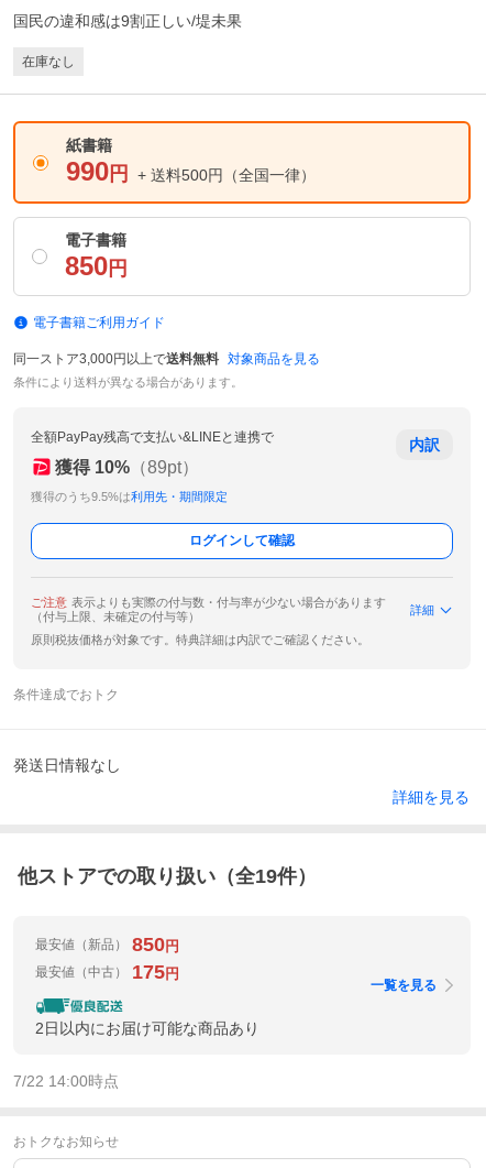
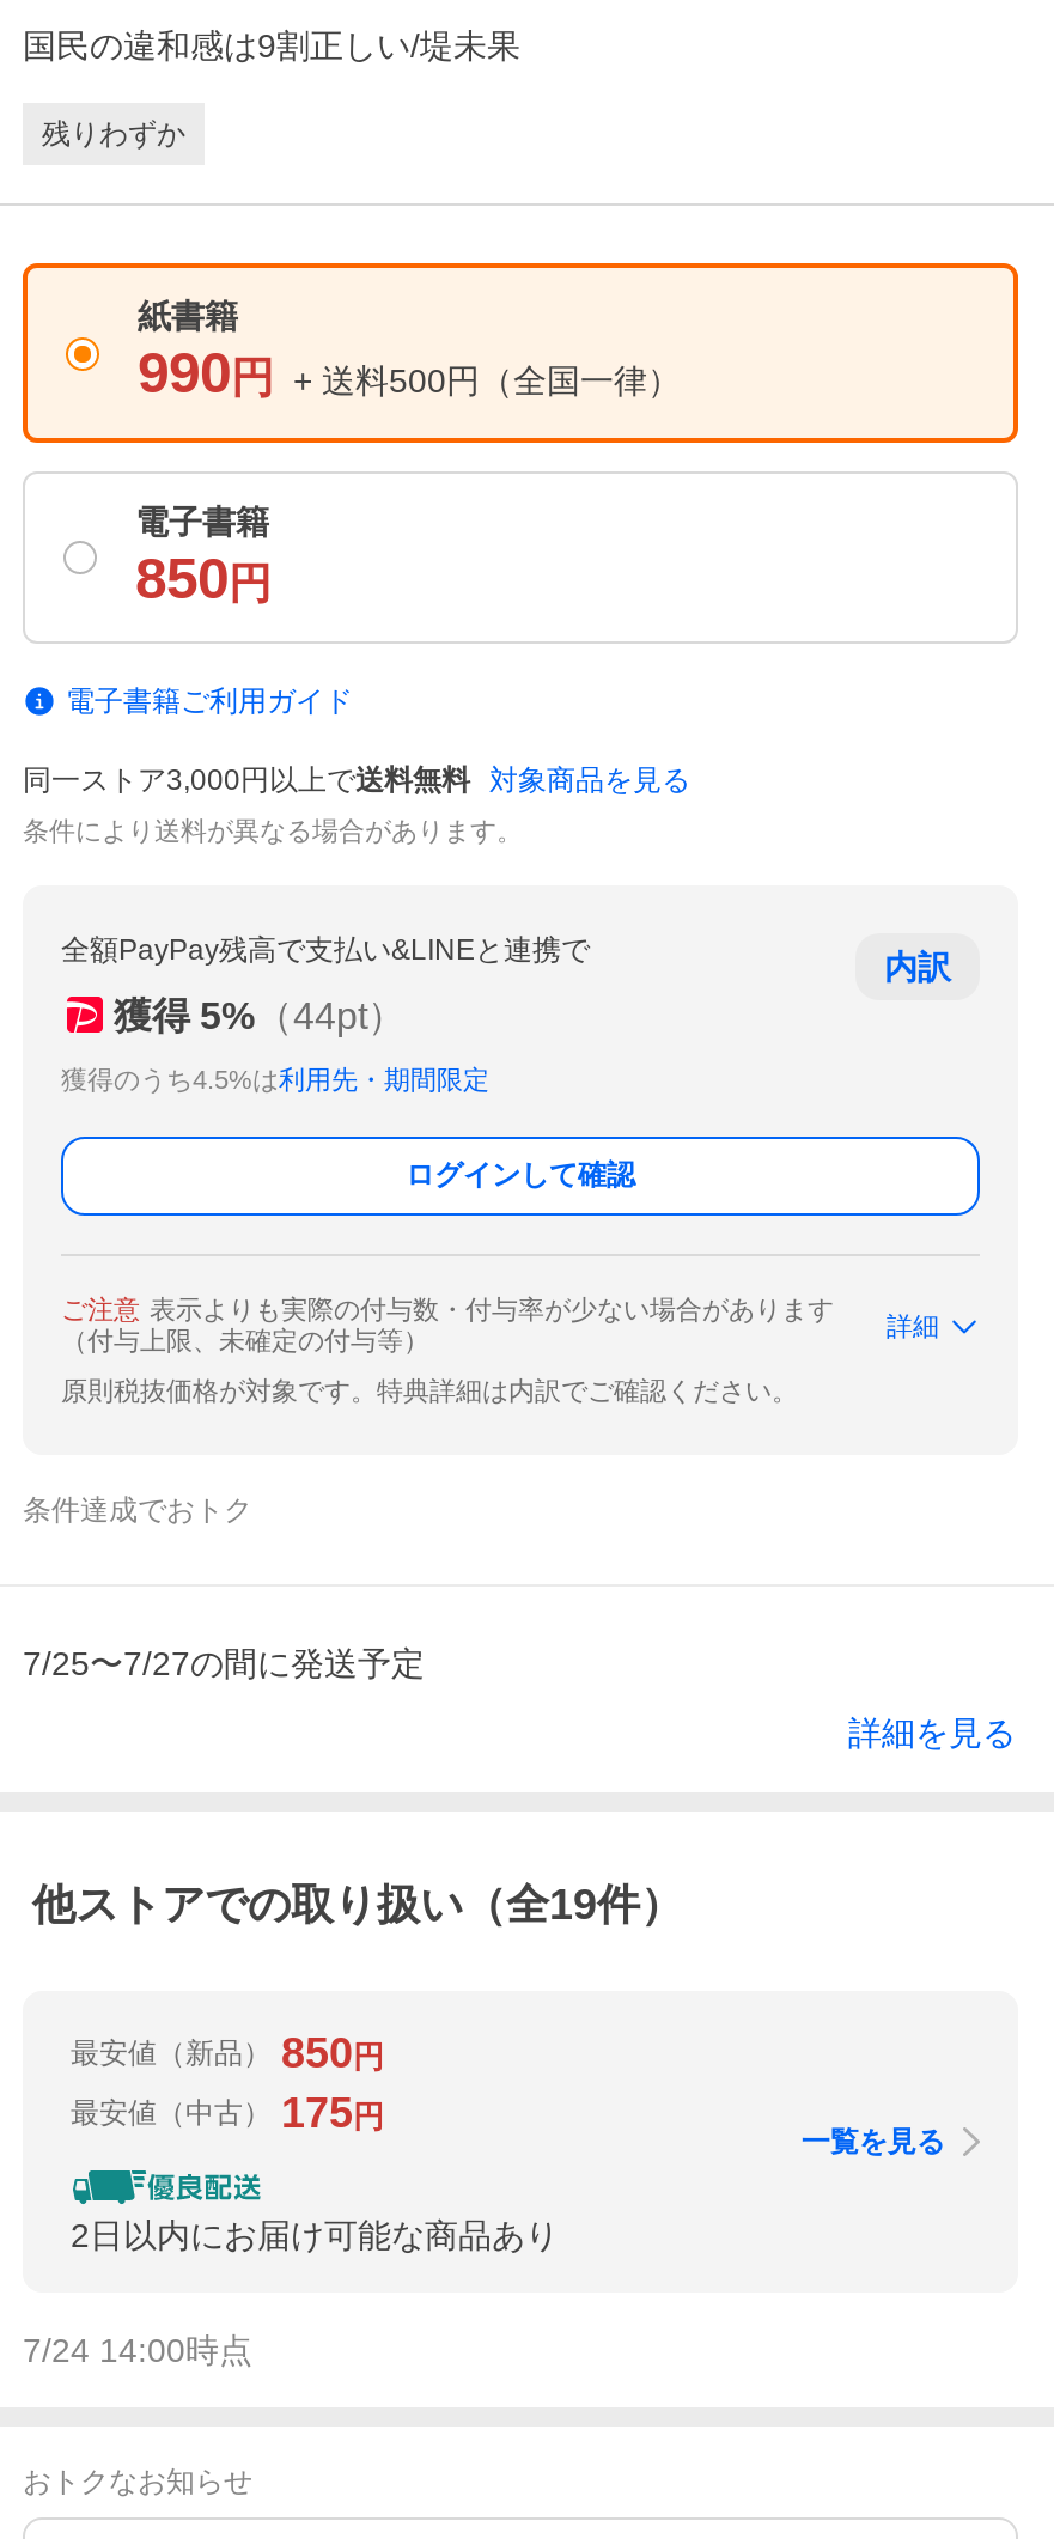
- 在庫なし
+ 残りわずか

- 獲得 10%（89pt）
+ 獲得 5%（44pt）

- 獲得のうち9.5%は利用先・期間限定
+ 獲得のうち4.5%は利用先・期間限定

- 発送日情報なし
+ 7/25〜7/27の間に発送予定

- 7/22 14:00時点
+ 7/24 14:00時点
